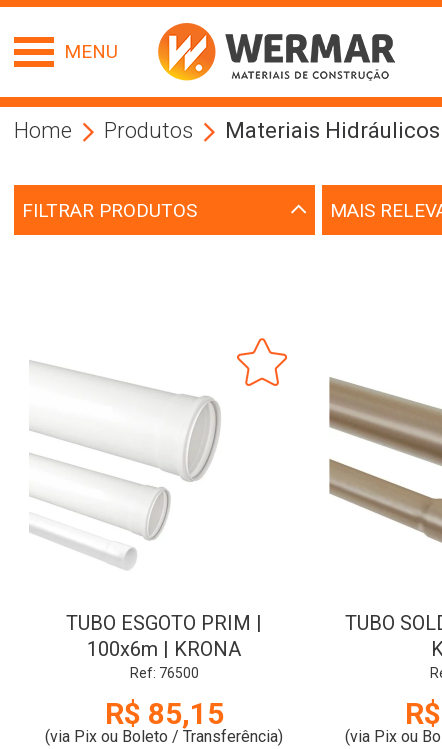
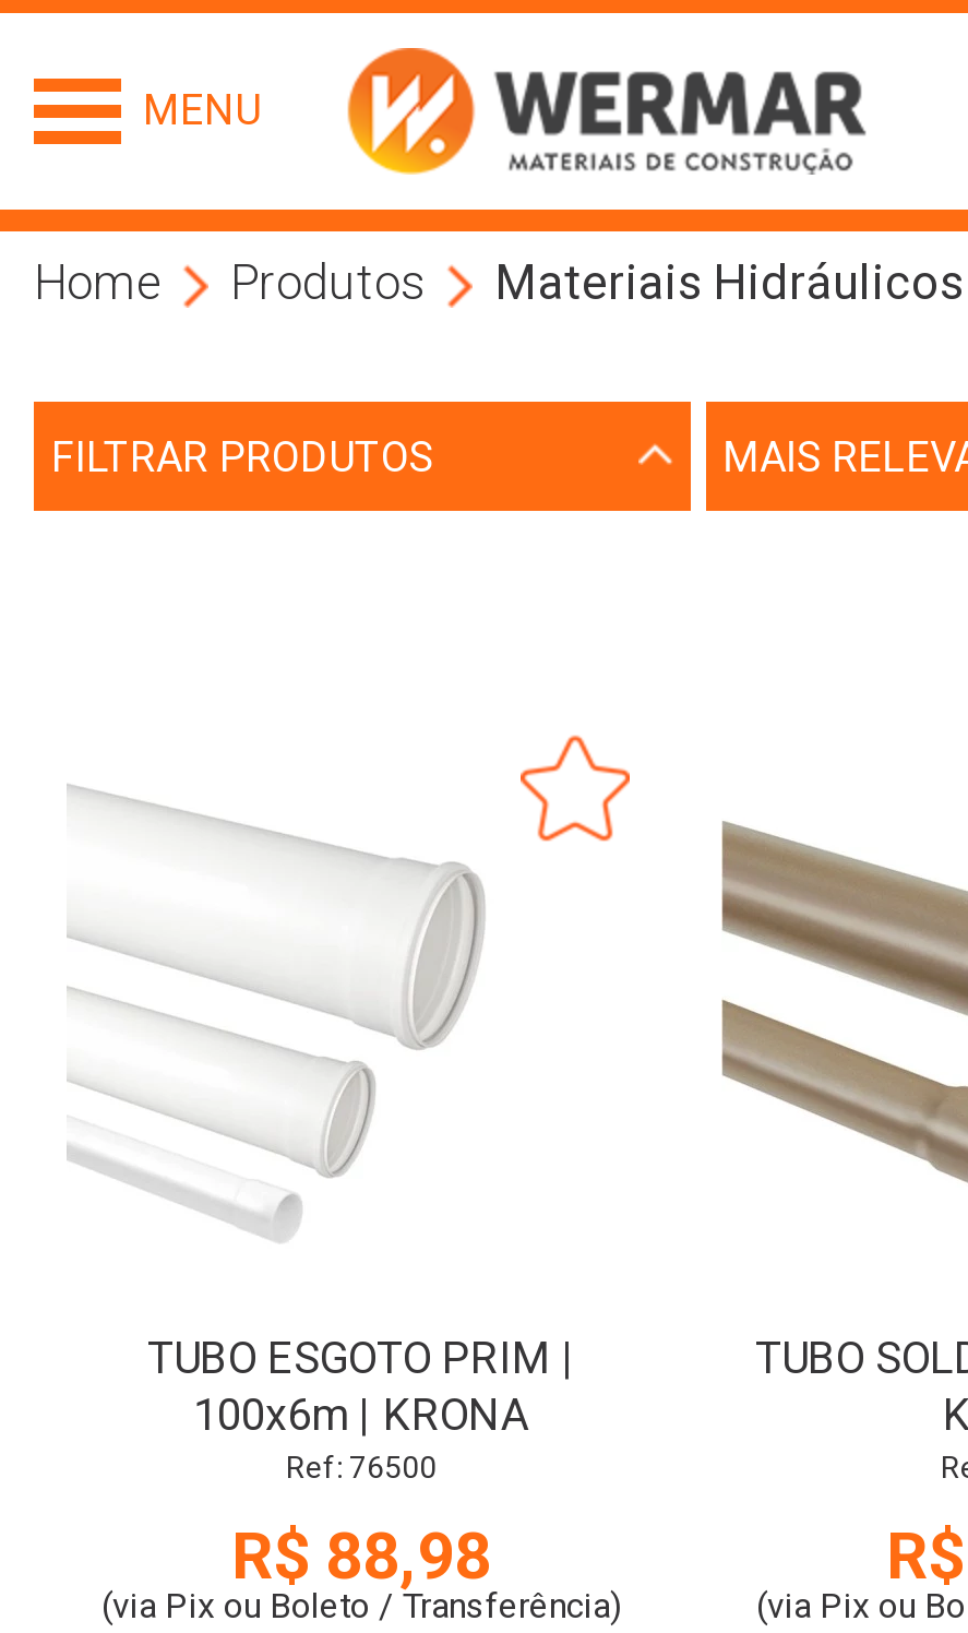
- R$ 85,15
+ R$ 88,98
